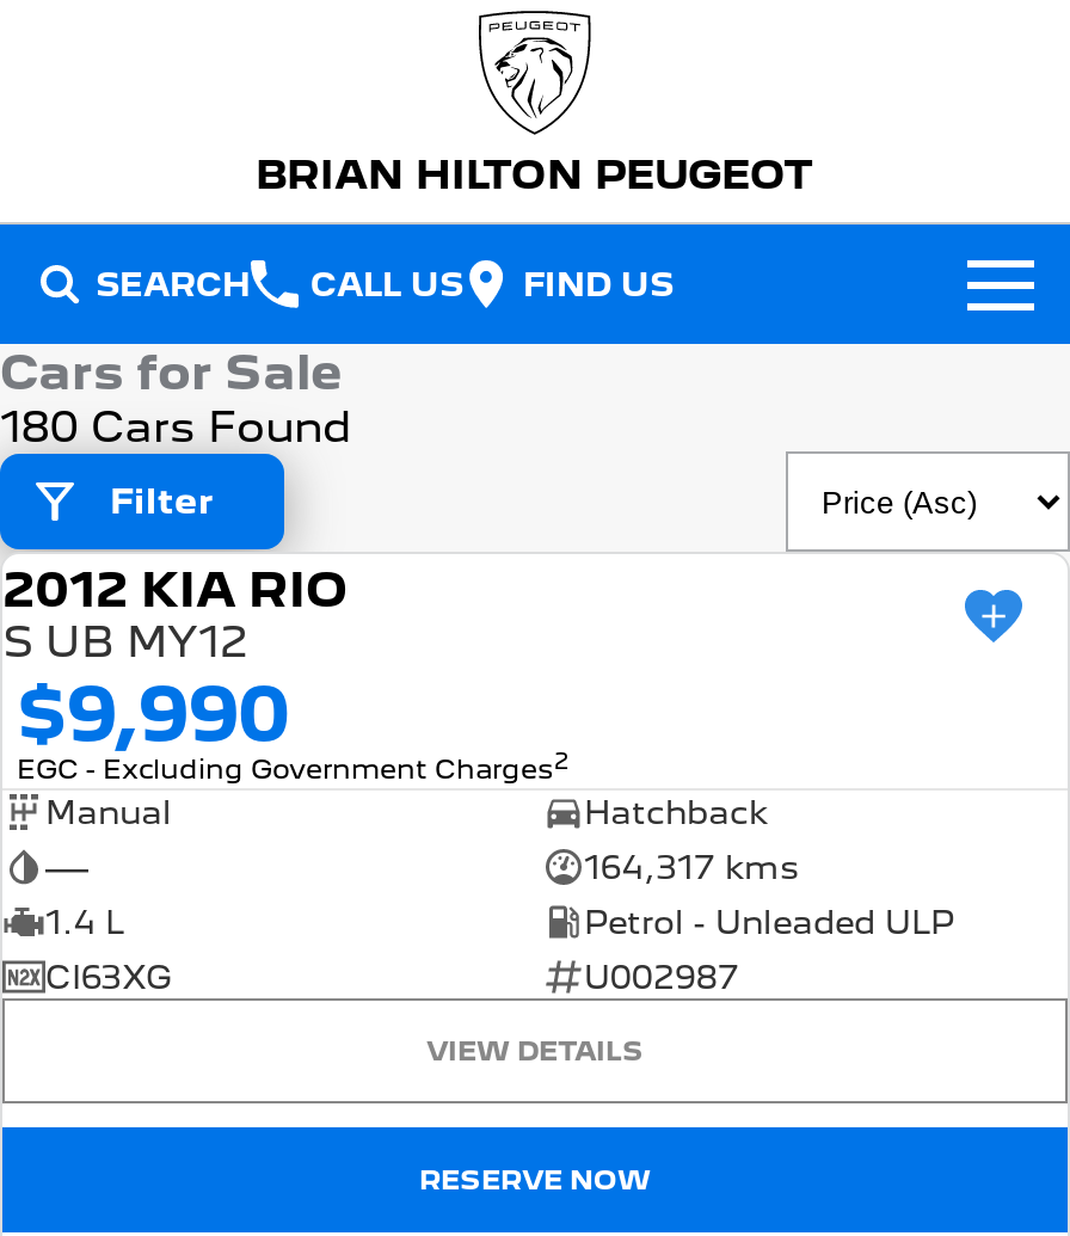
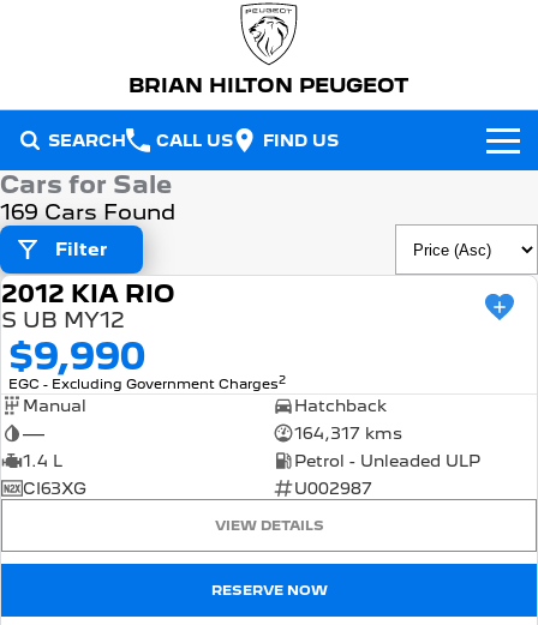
- 180 Cars Found
+ 169 Cars Found
